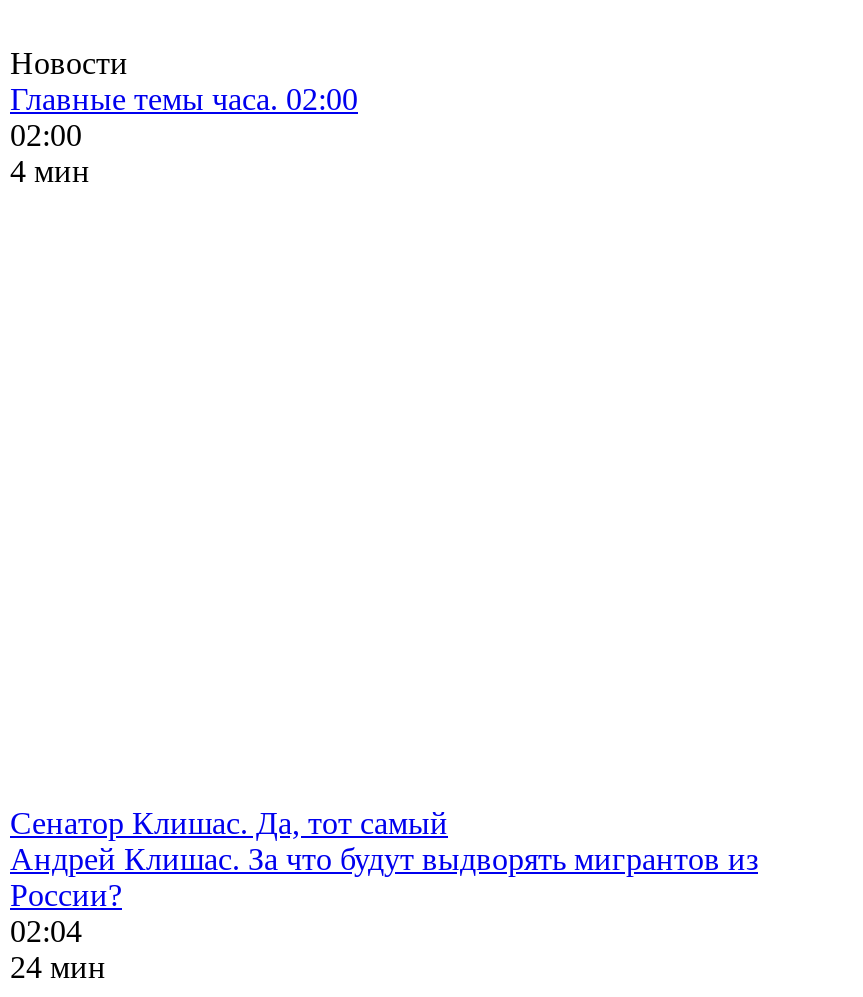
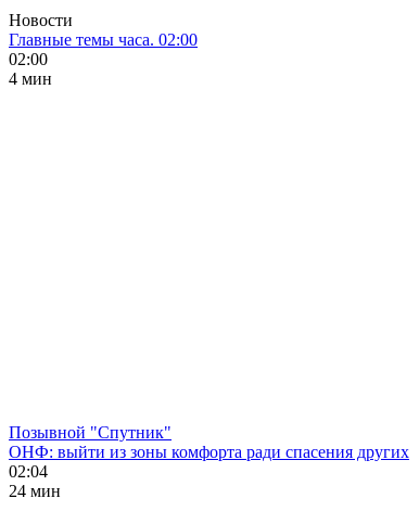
- Сенатор Клишас. Да, тот самый
- Андрей Клишас. За что будут выдворять мигрантов из
- России?
+ Позывной "Спутник"
+ ОНФ: выйти из зоны комфорта ради спасения других
